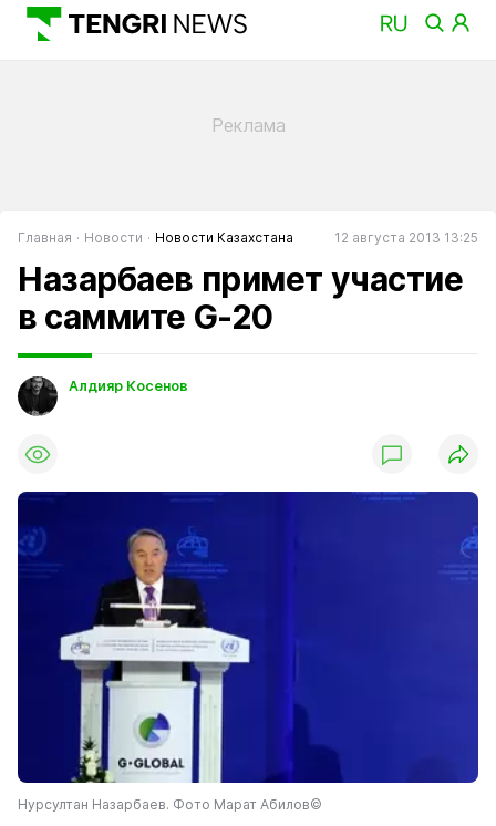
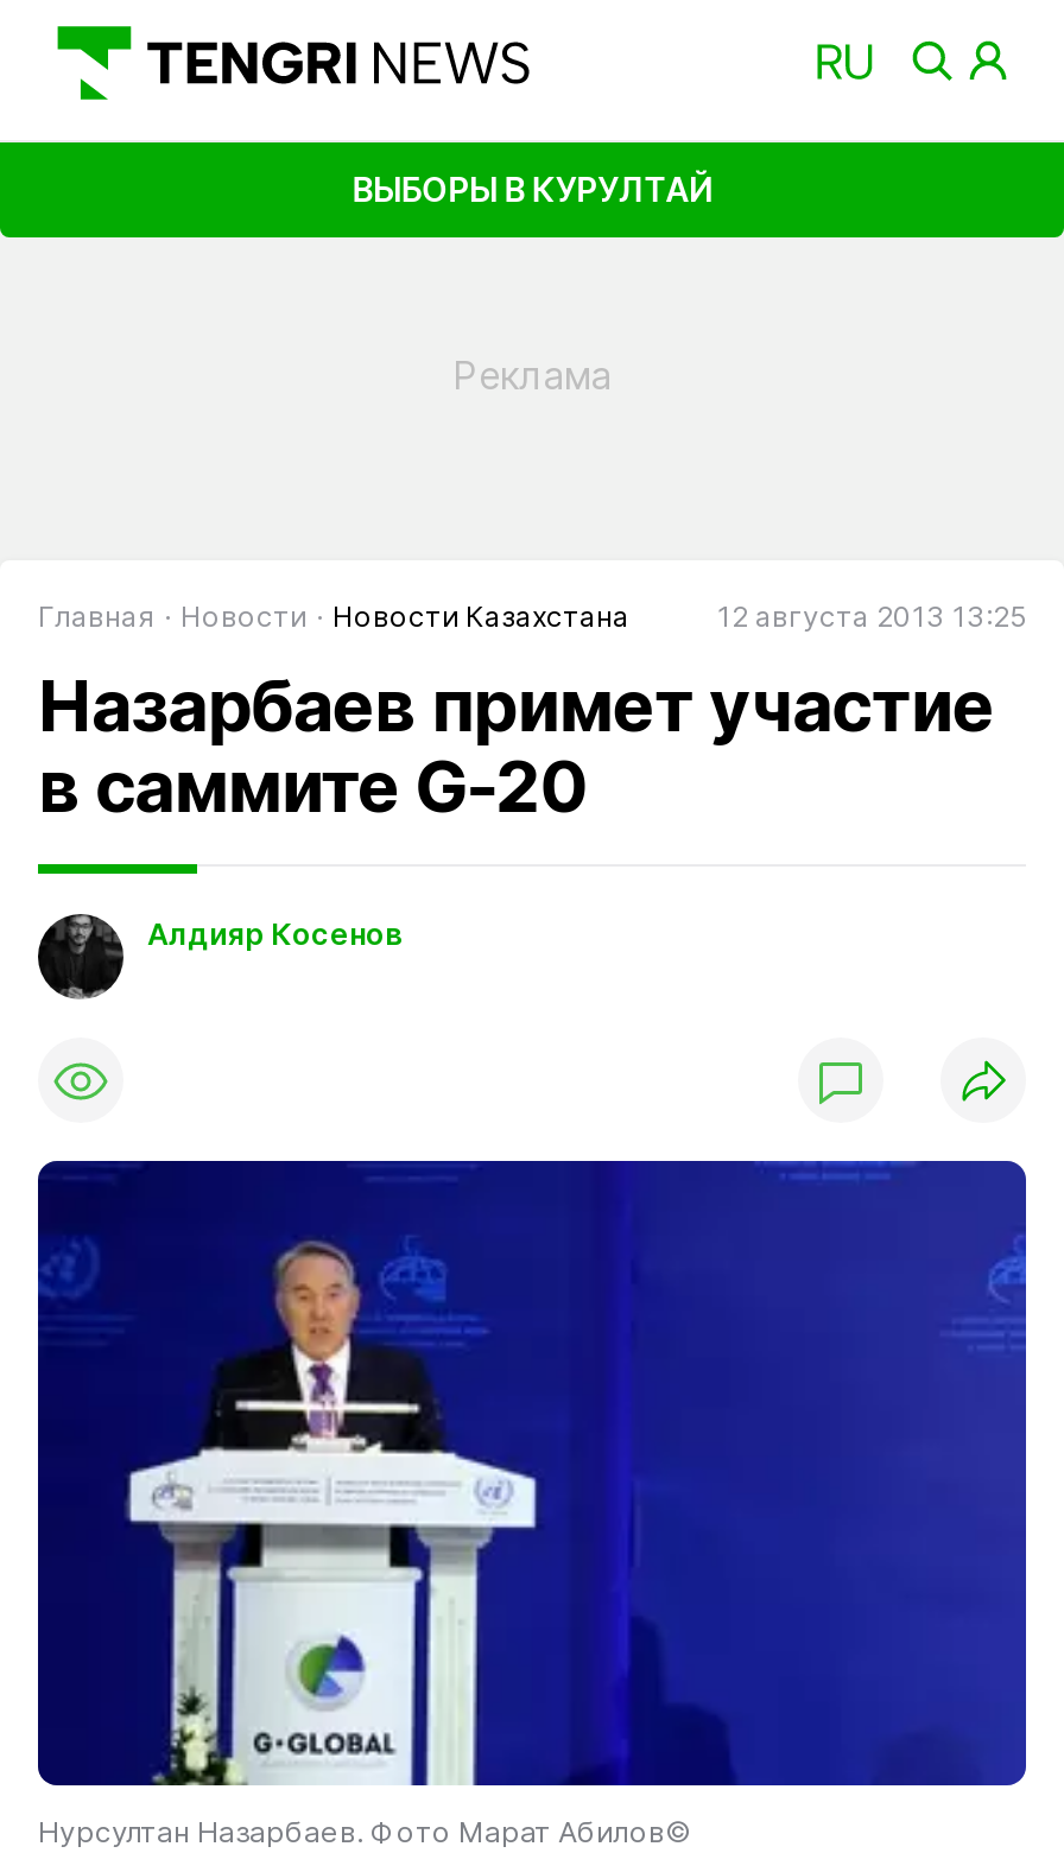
+ ВЫБОРЫ В КУРУЛТАЙ
